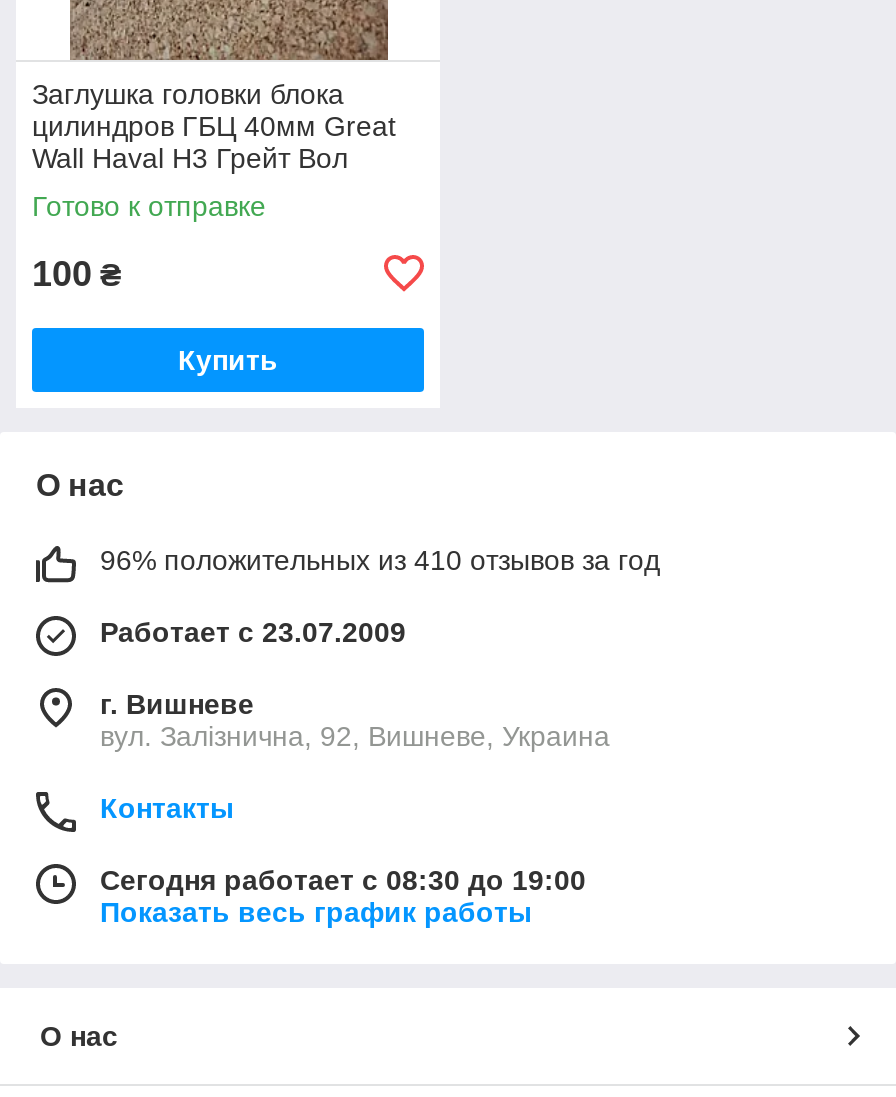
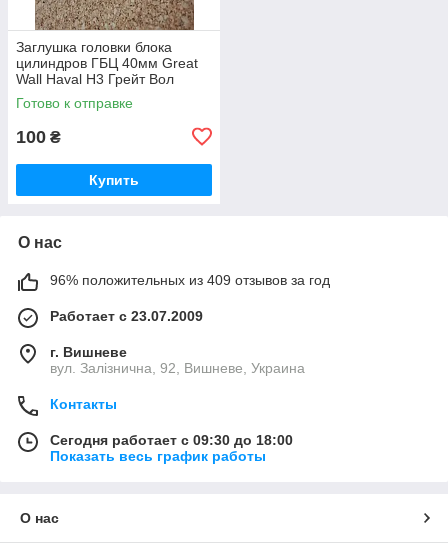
- 96% положительных из 410 отзывов за год
+ 96% положительных из 409 отзывов за год

- Сегодня работает с 08:30 до 19:00
+ Сегодня работает с 09:30 до 18:00
